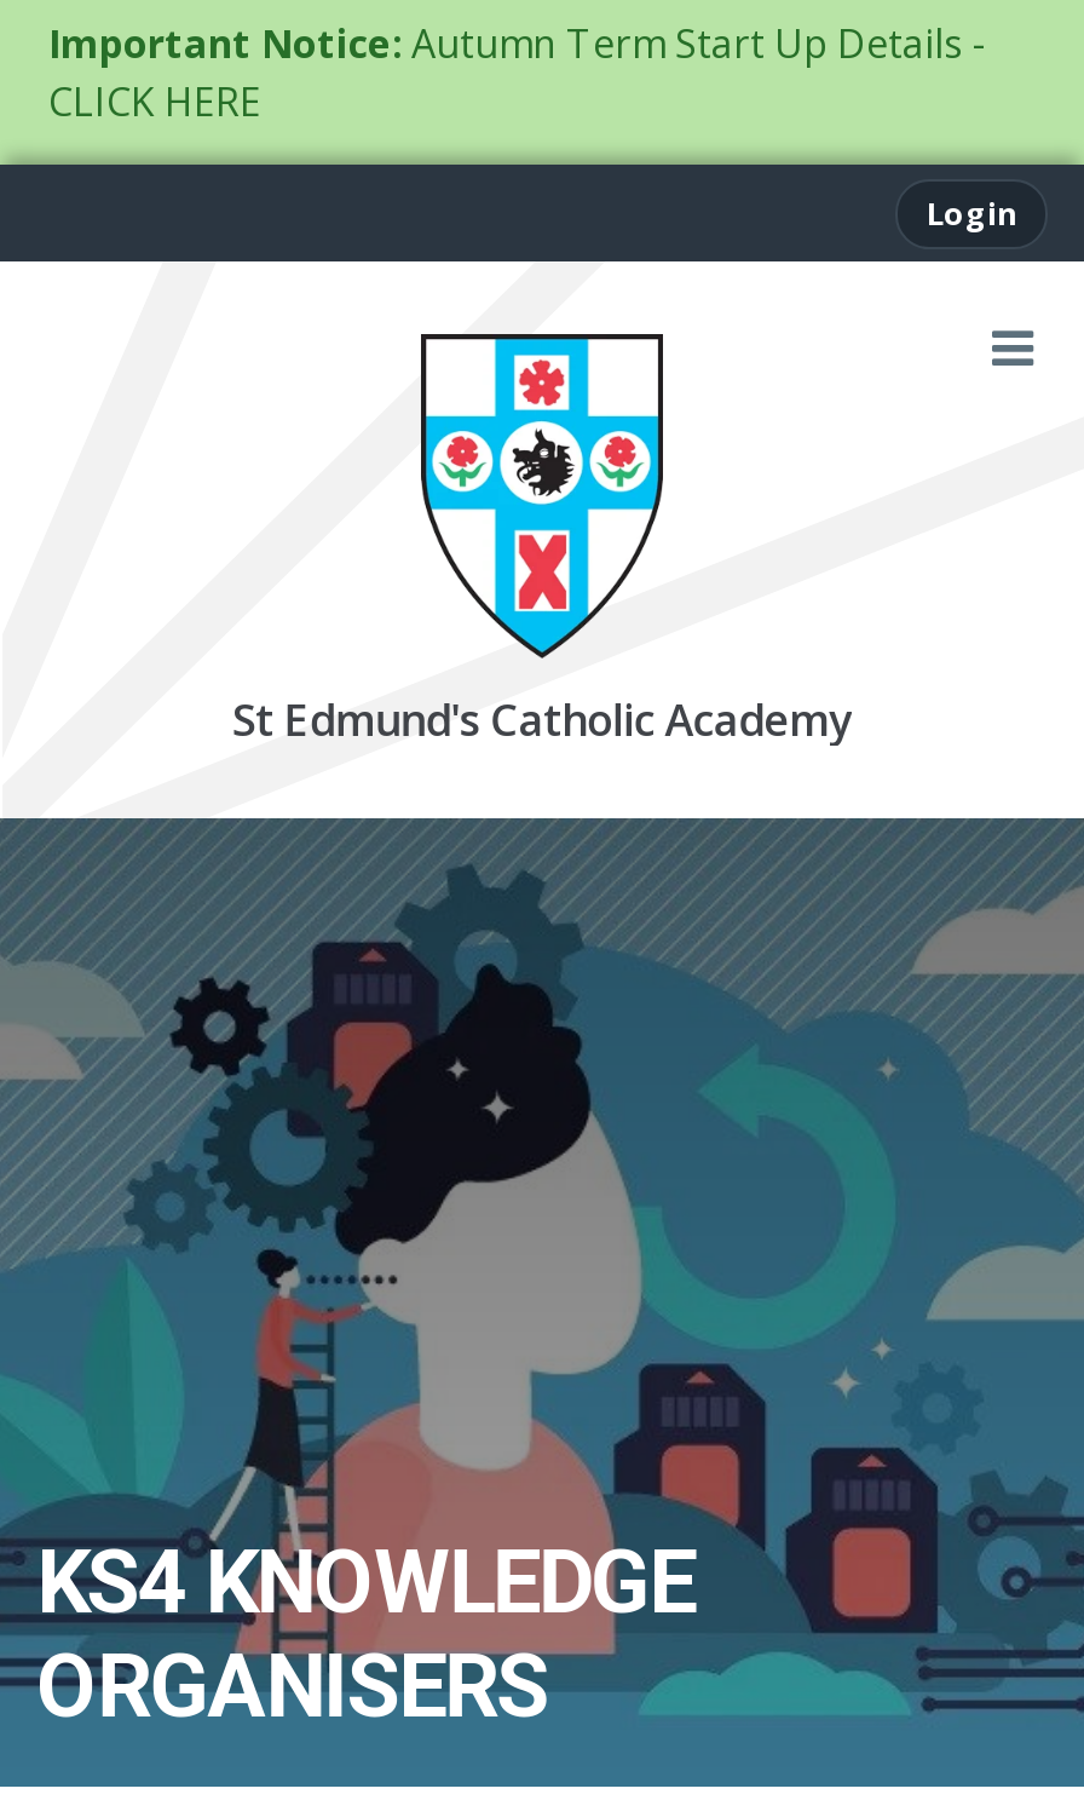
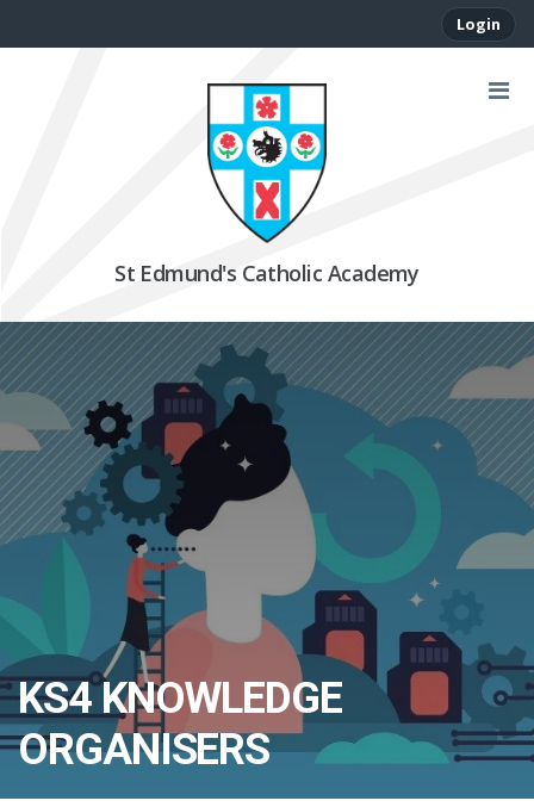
- Important Notice: Autumn Term Start Up Details -
- CLICK HERE
